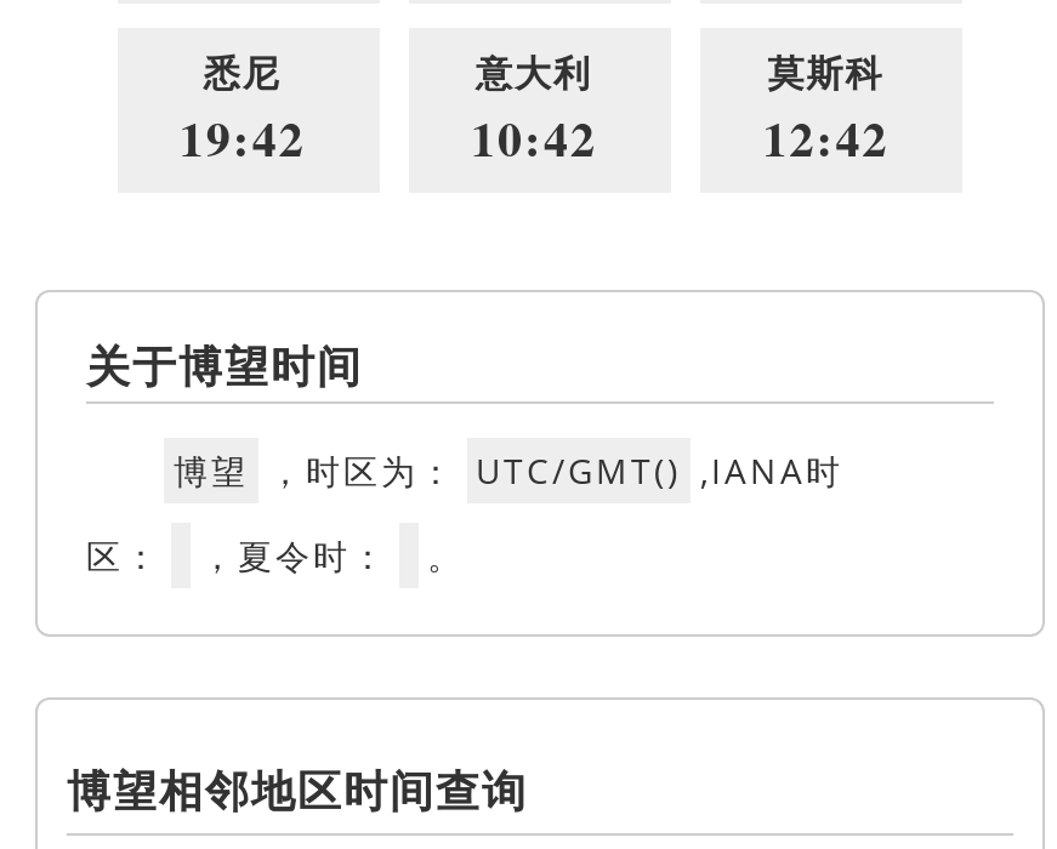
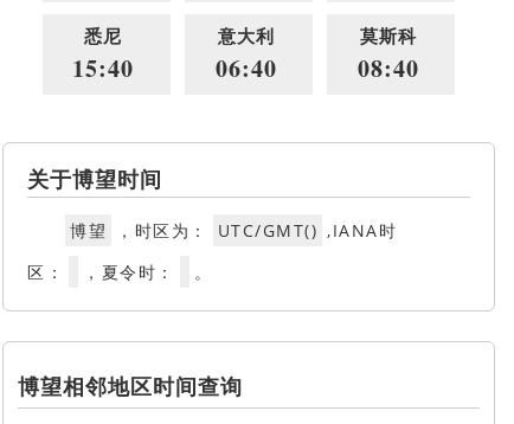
- 19:42
+ 15:40

- 10:42
+ 06:40

- 12:42
+ 08:40
